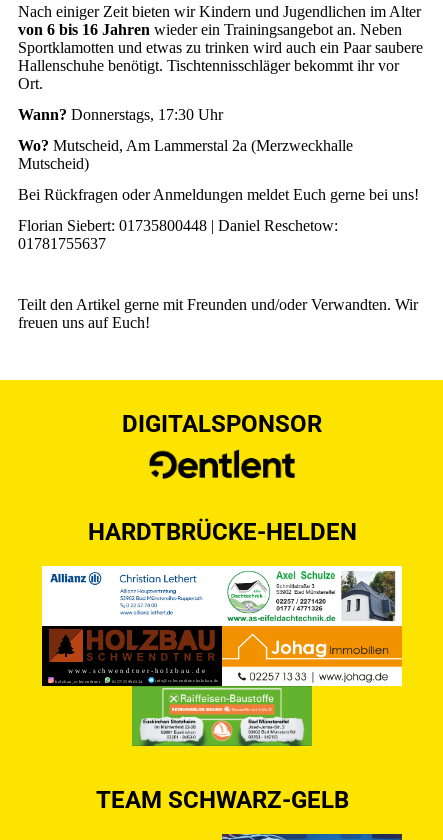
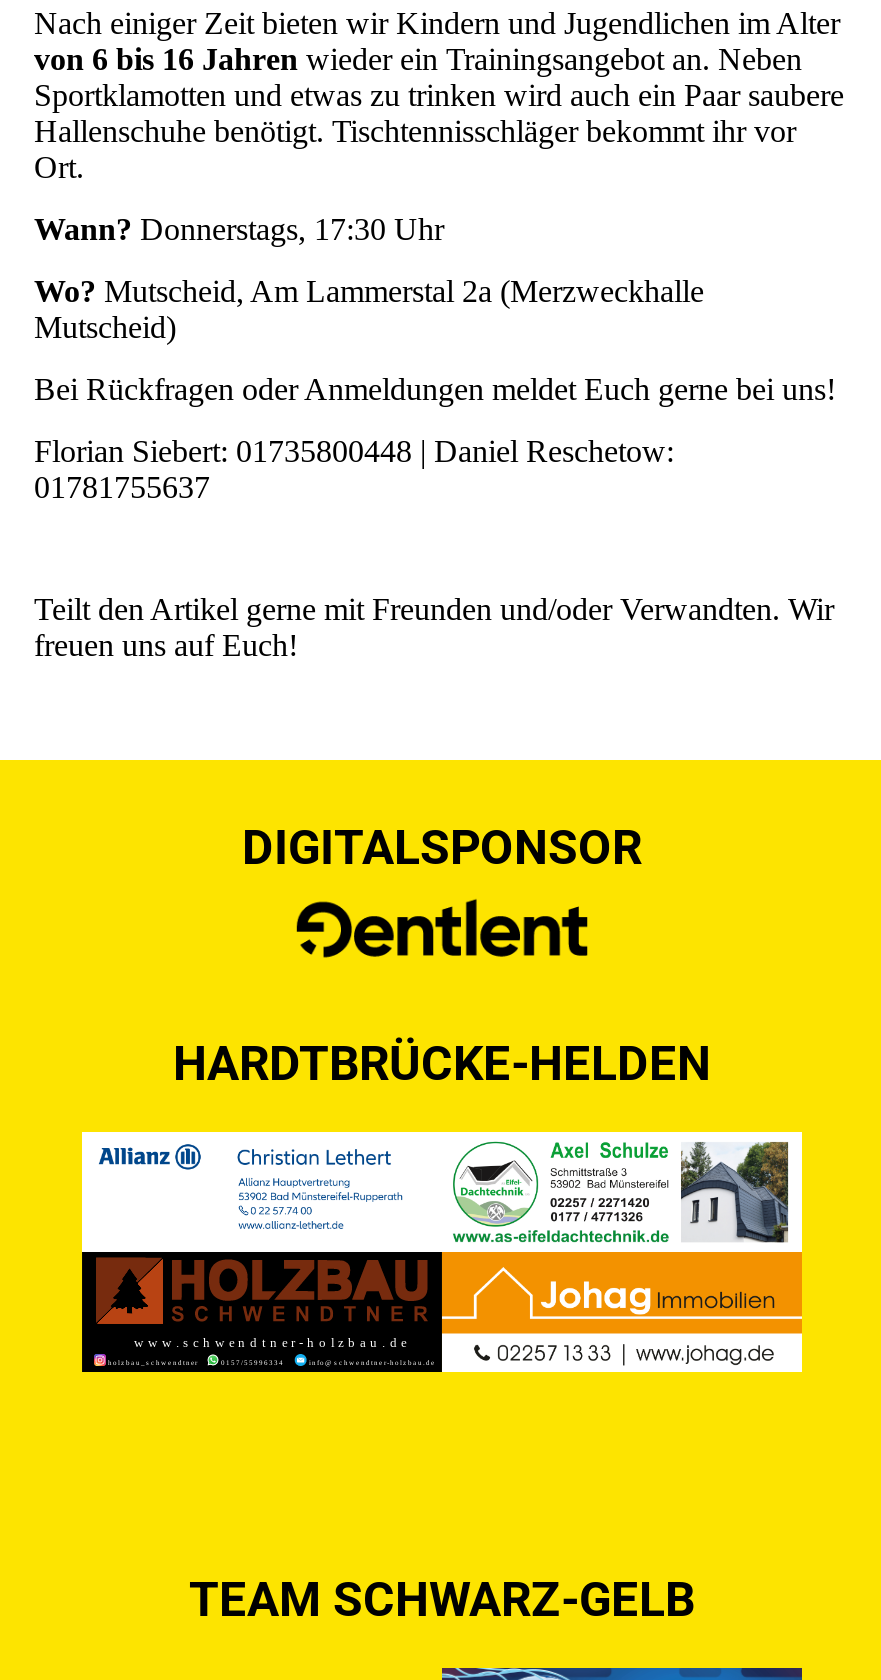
- [image]
